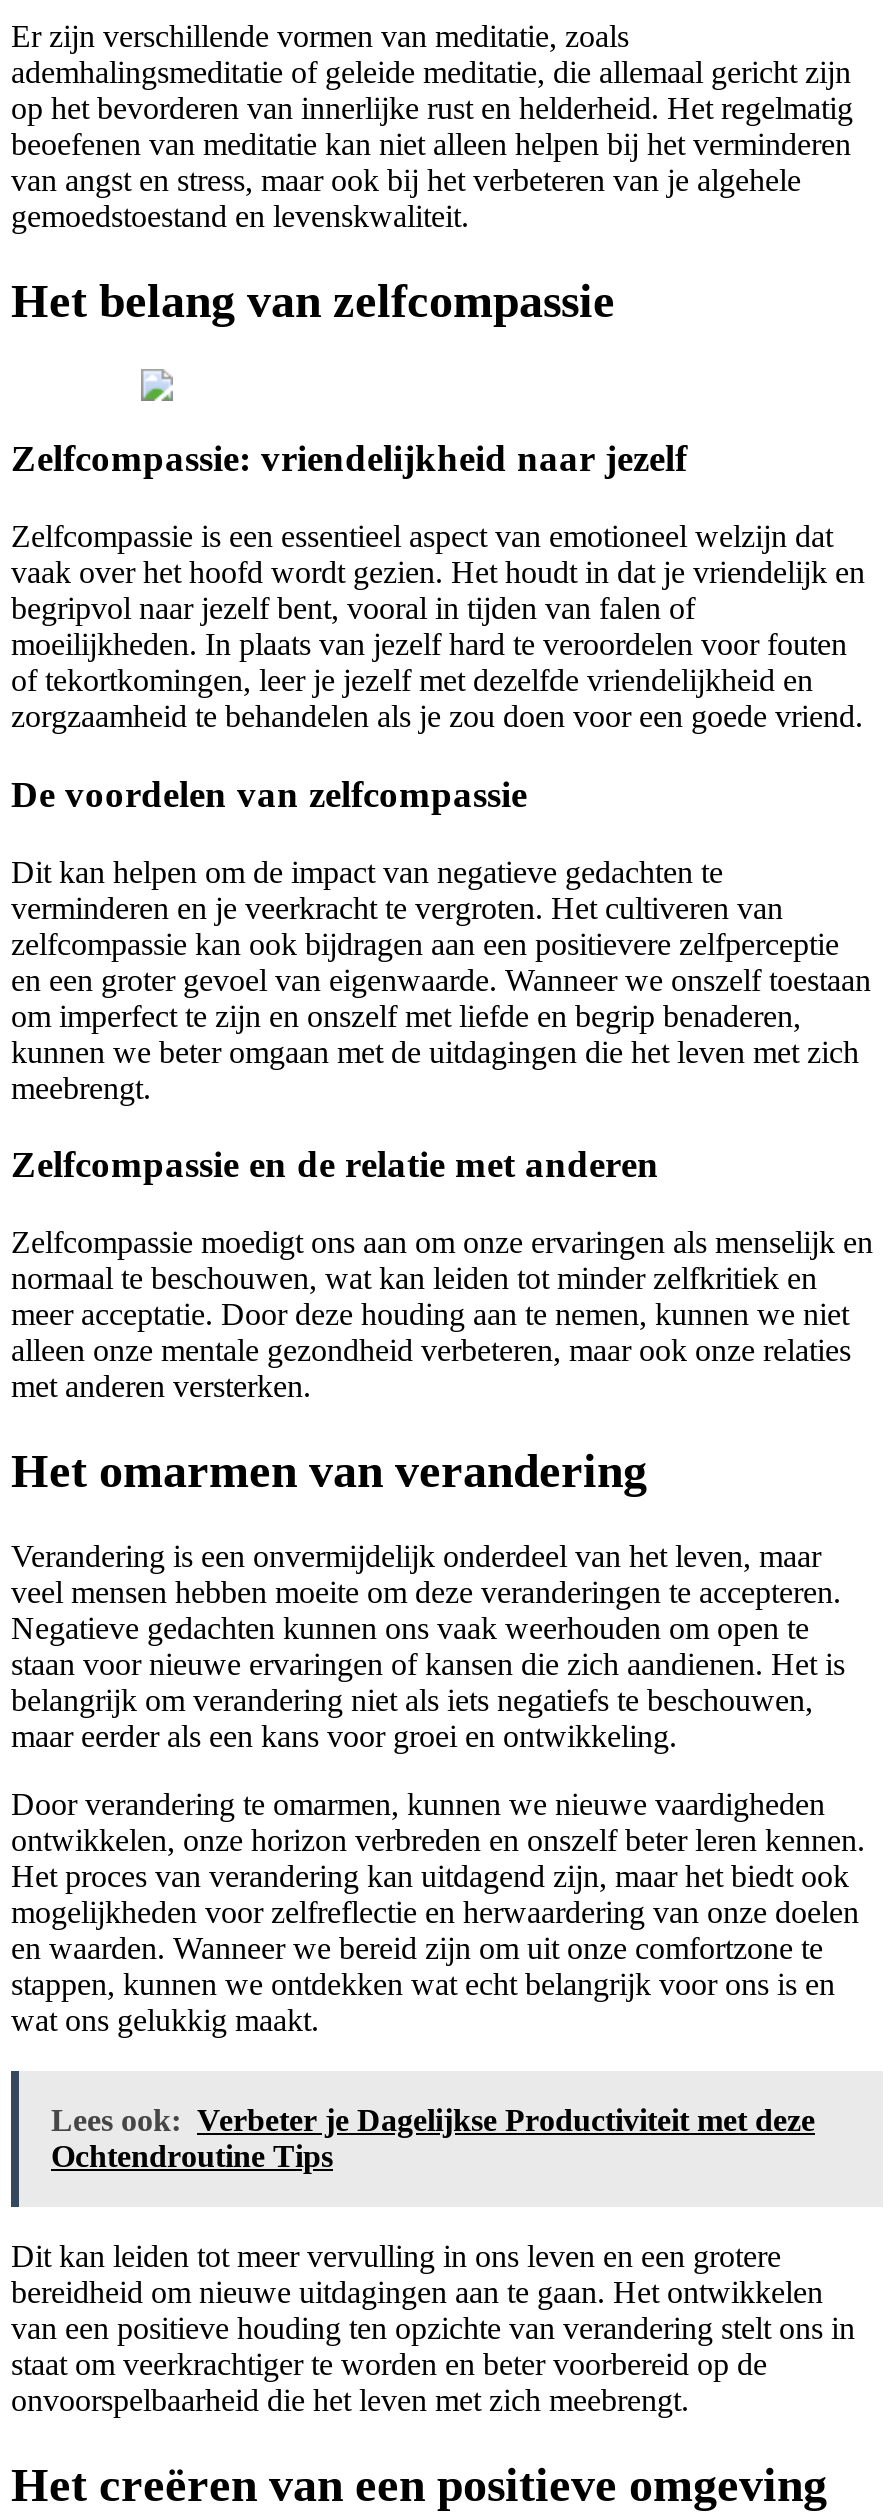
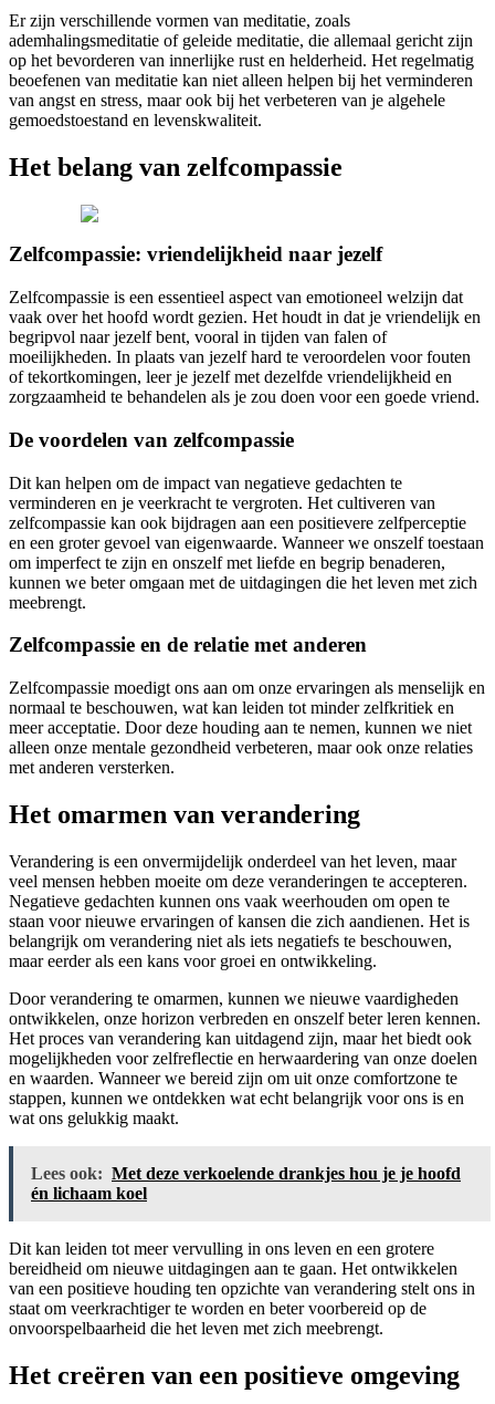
- Lees ook: Verbeter je Dagelijkse Productiviteit met deze
- Ochtendroutine Tips
+ Lees ook: Met deze verkoelende drankjes hou je je hoofd
+ én lichaam koel
